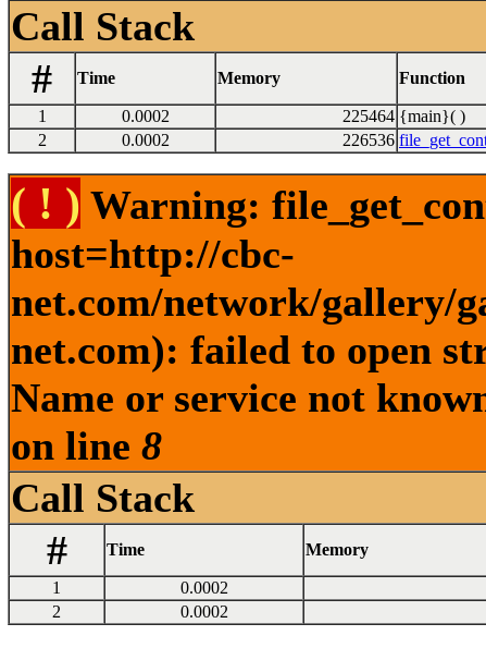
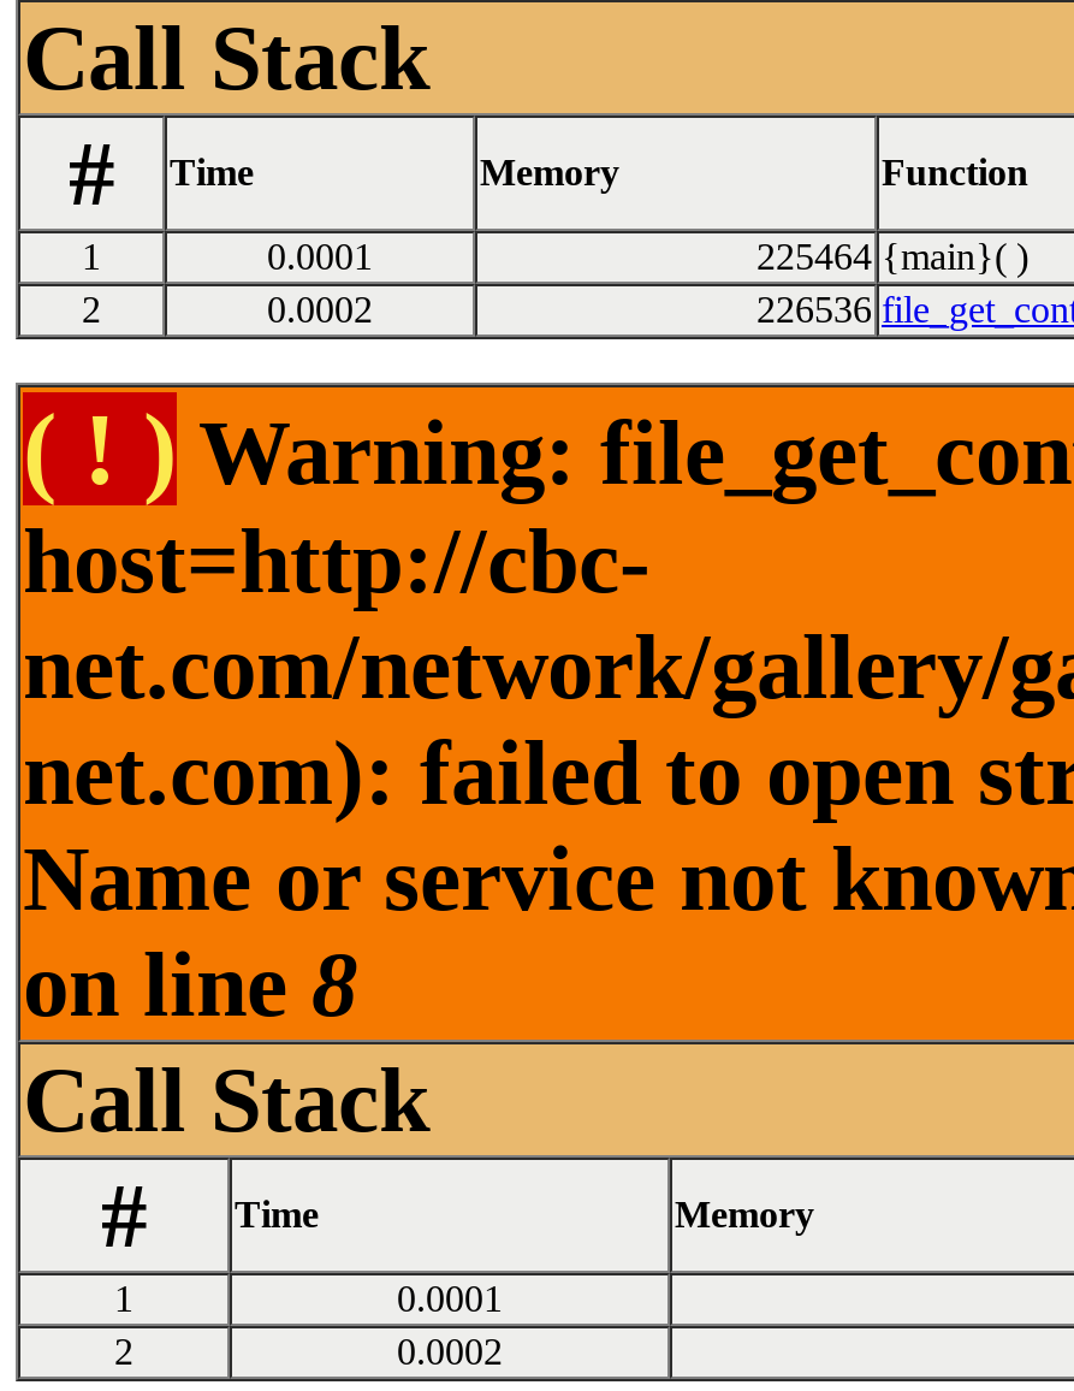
- 0.0002
+ 0.0001

- 0.0002
+ 0.0001
